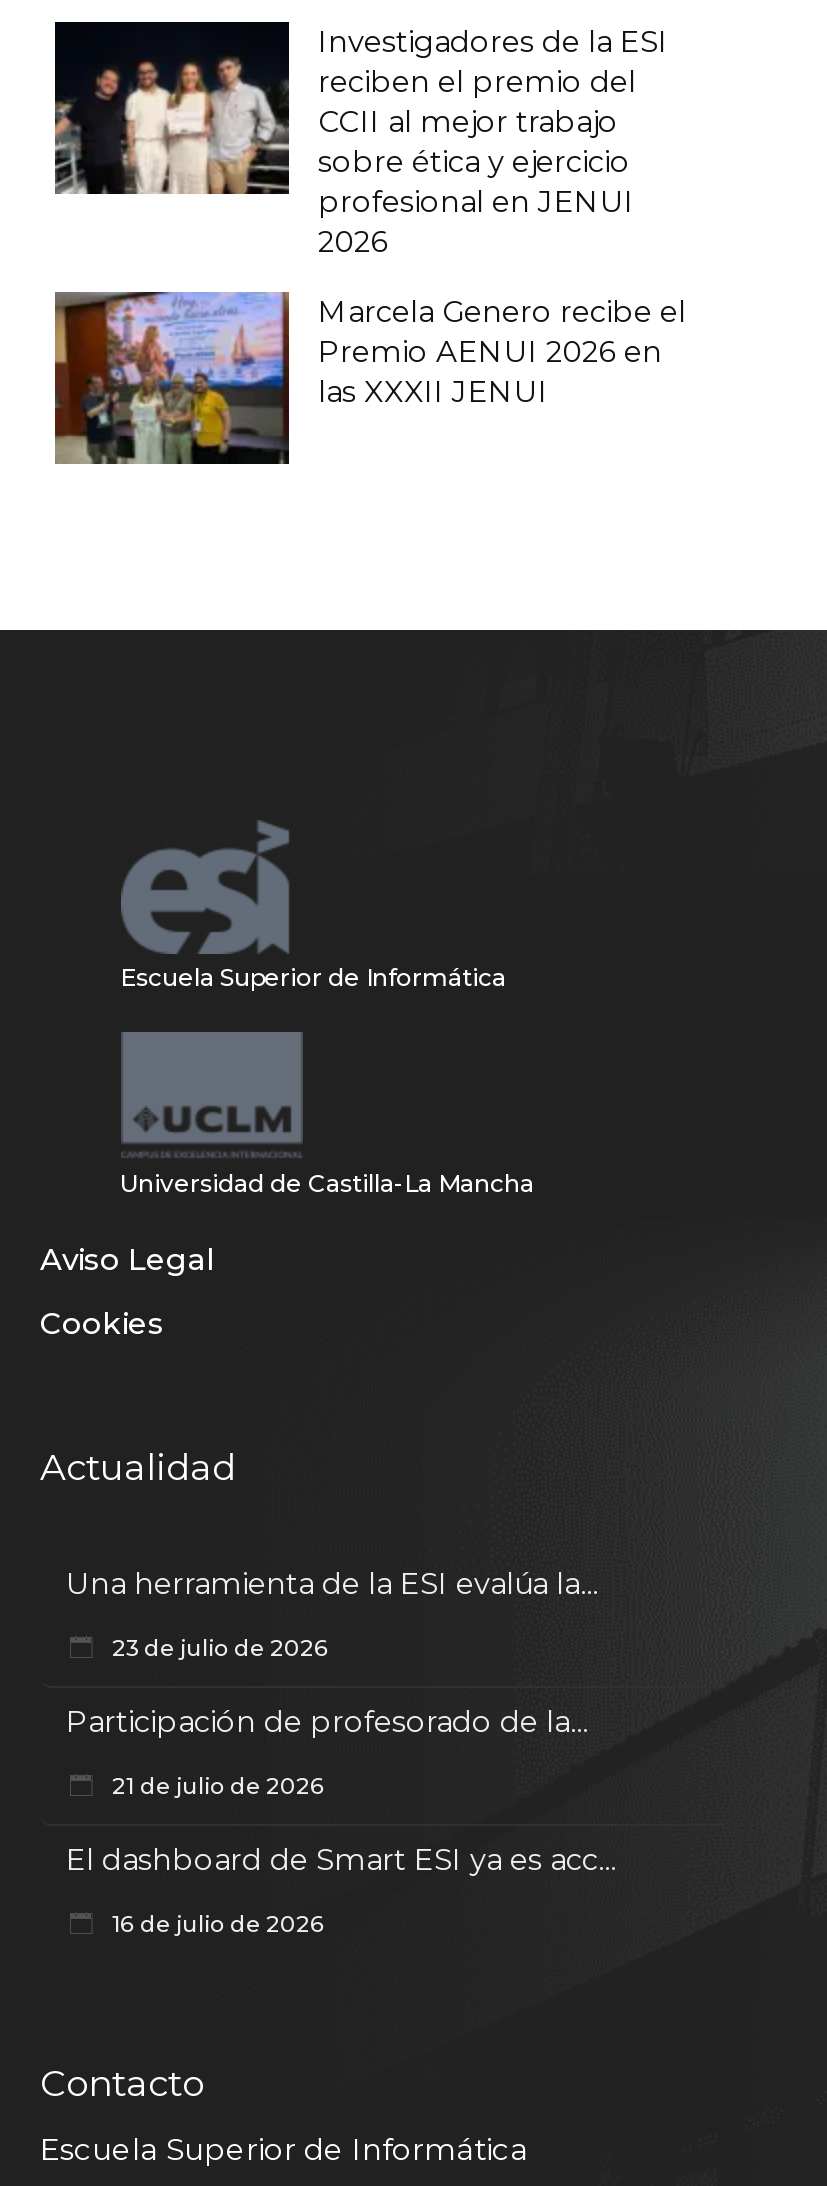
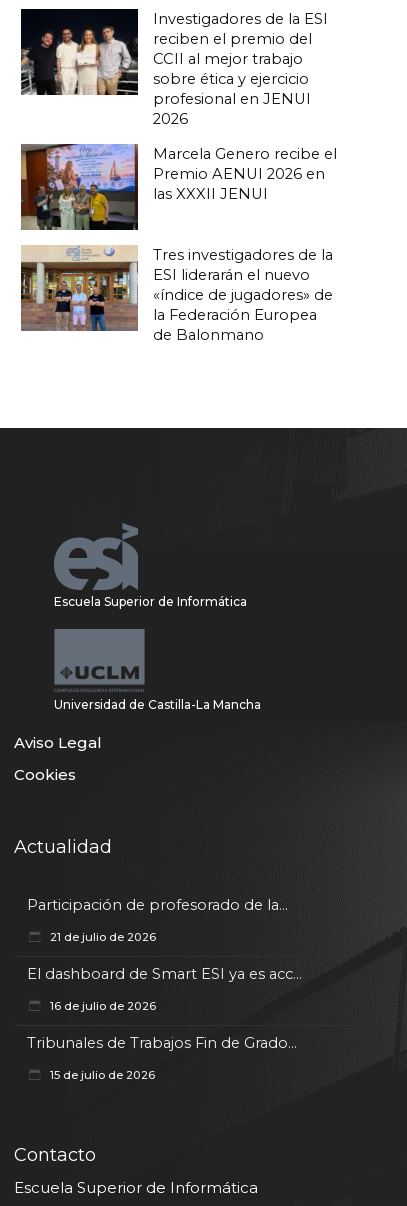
+ [image]
+ Tres investigadores de la
+ ESI liderarán el nuevo
+ «índice de jugadores» de
+ la Federación Europea
+ de Balonmano

- Una herramienta de la ESI evalúa la...
- 23 de julio de 2026

+ Tribunales de Trabajos Fin de Grado...
+ 15 de julio de 2026
